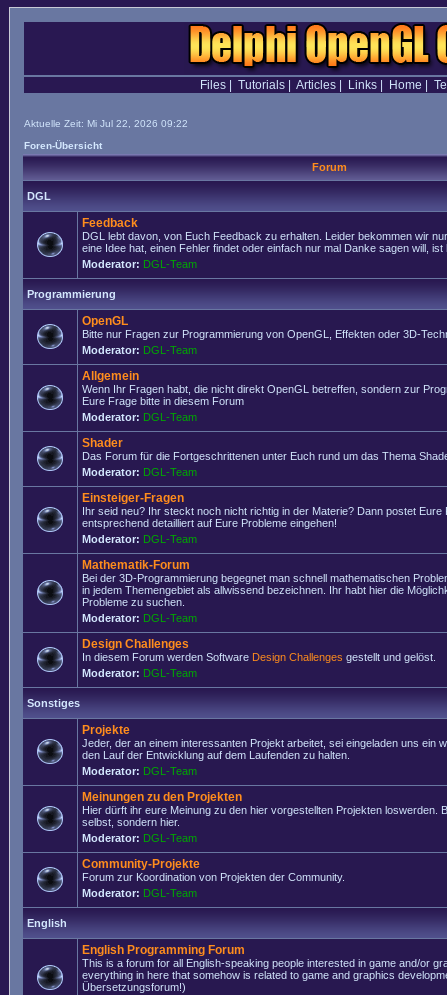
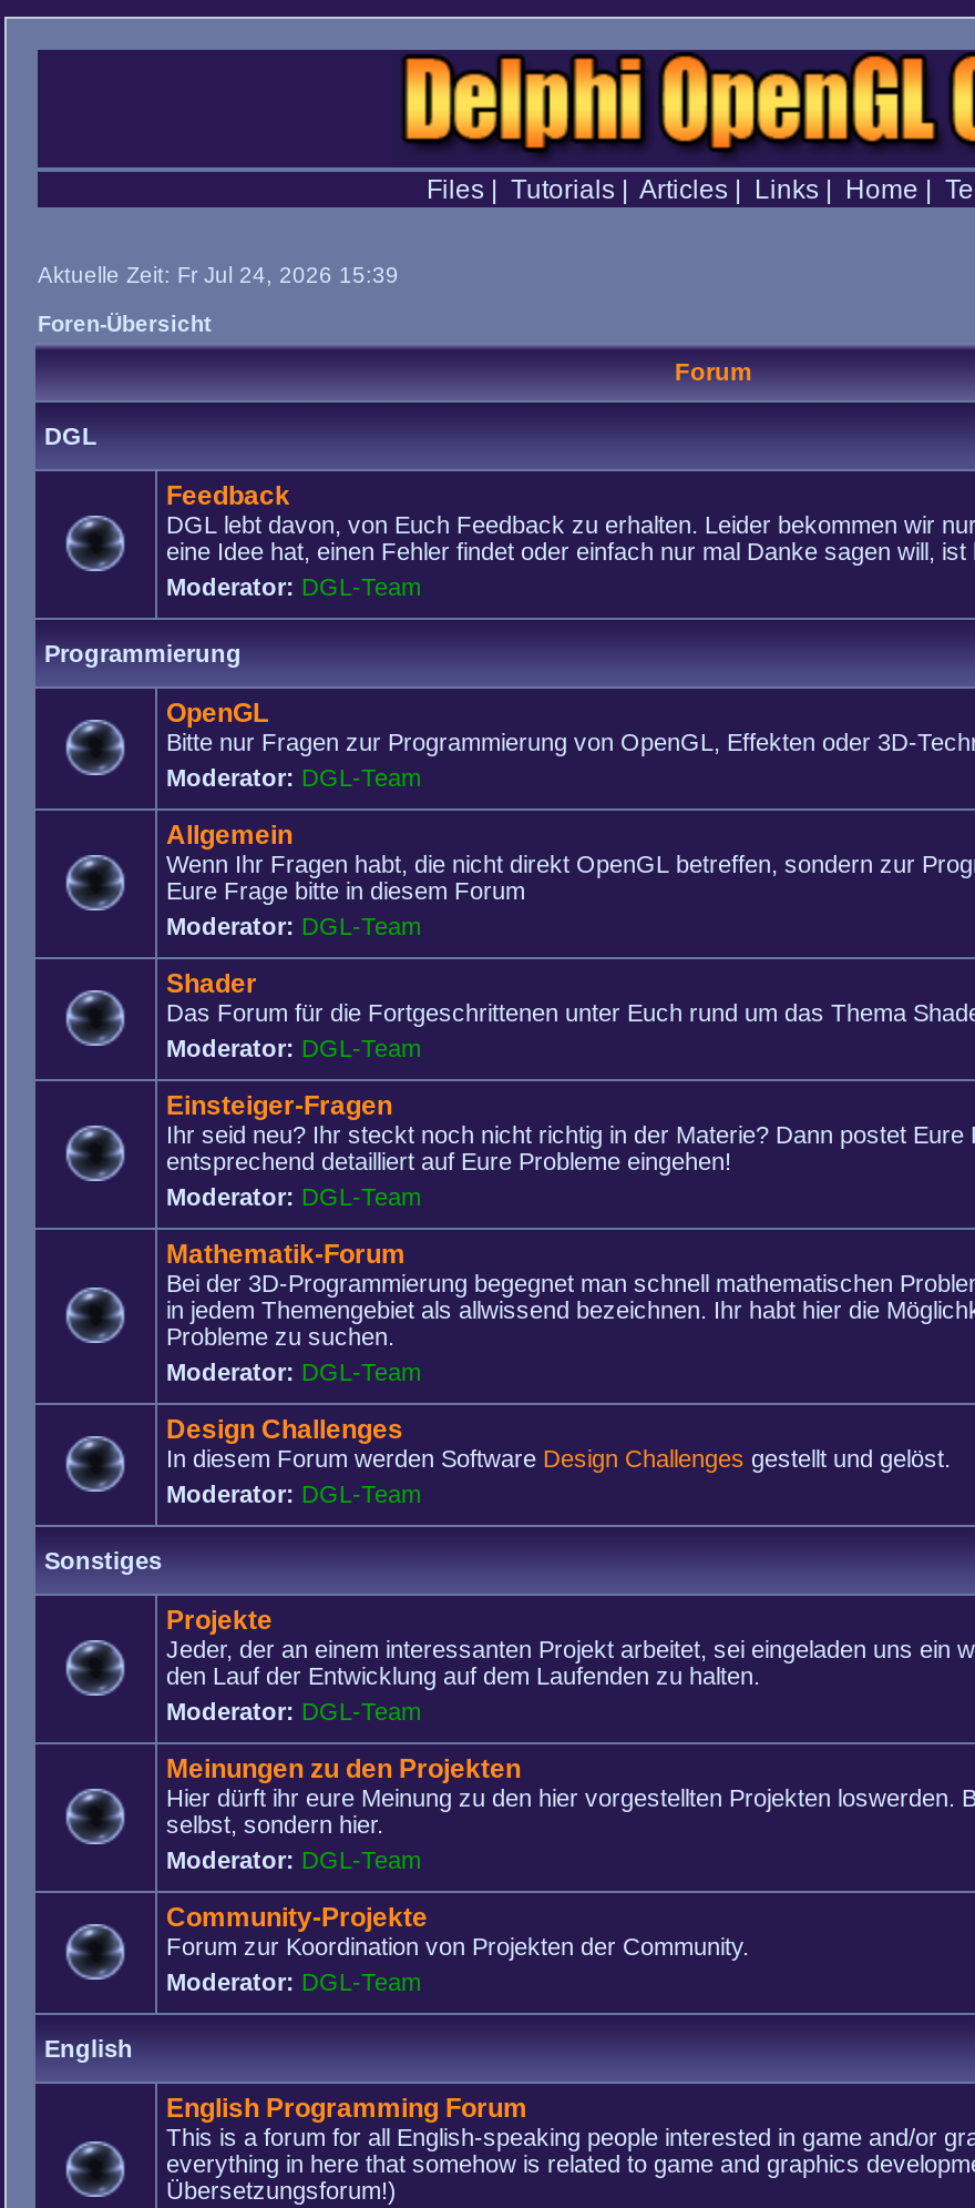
- Aktuelle Zeit: Mi Jul 22, 2026 09:22
+ Aktuelle Zeit: Fr Jul 24, 2026 15:39
